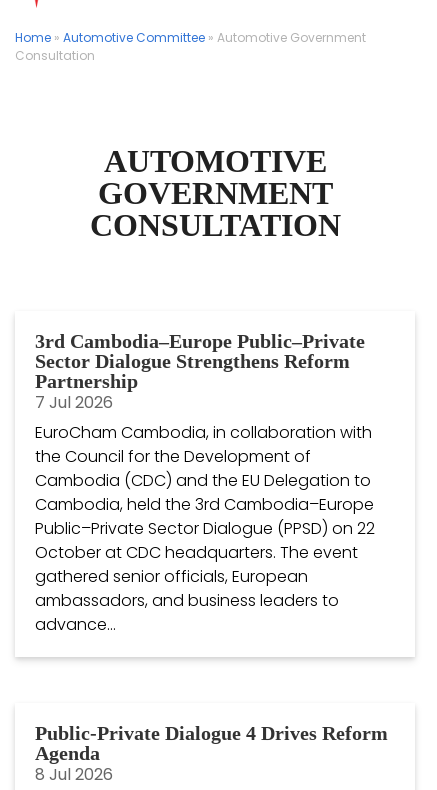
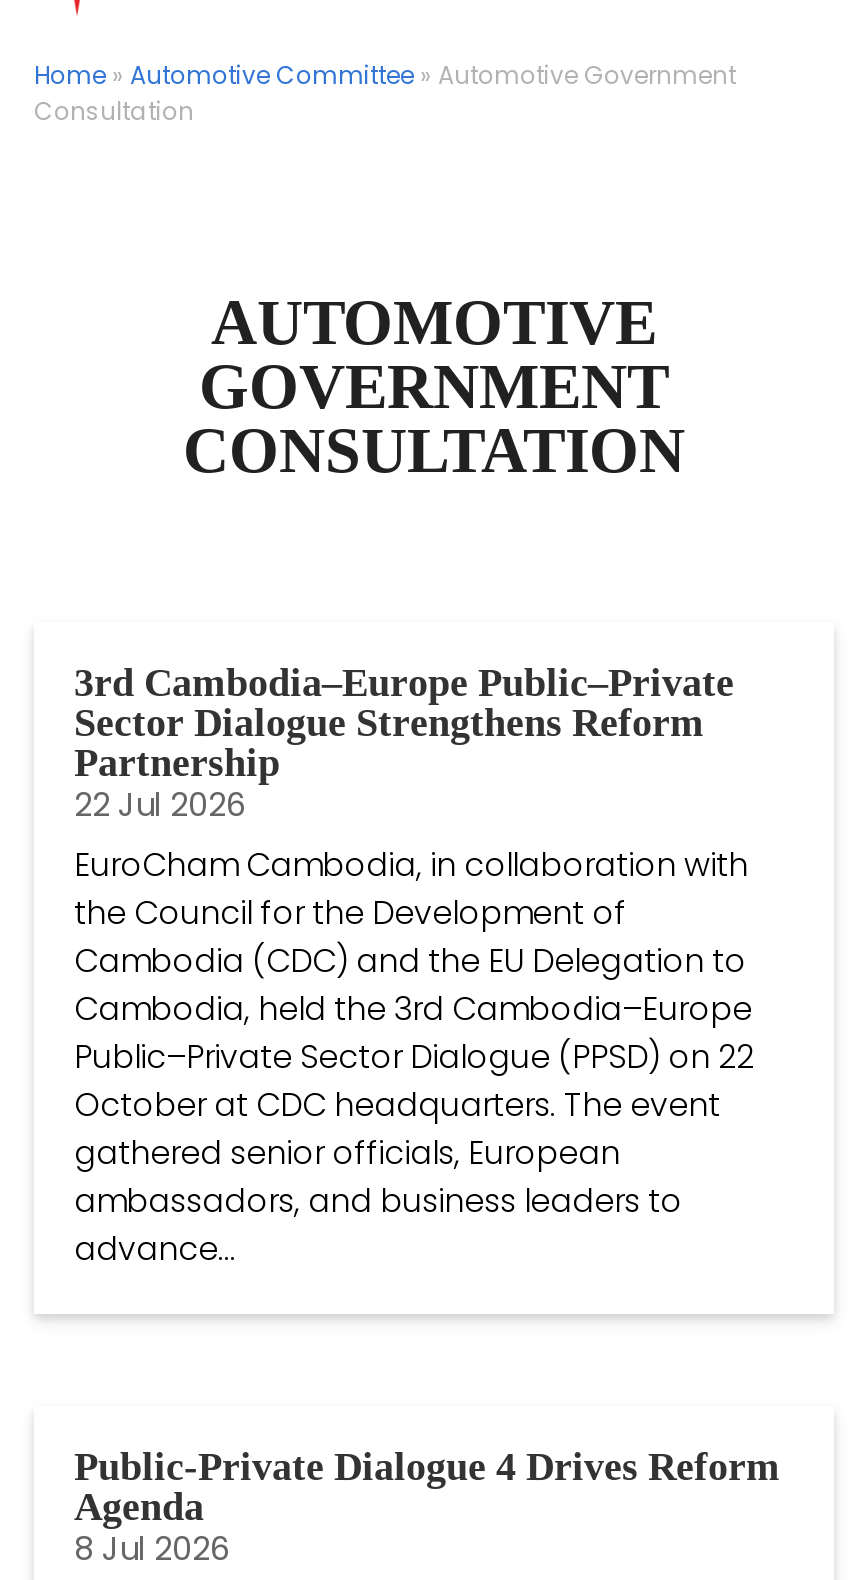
- 7 Jul 2026
+ 22 Jul 2026
